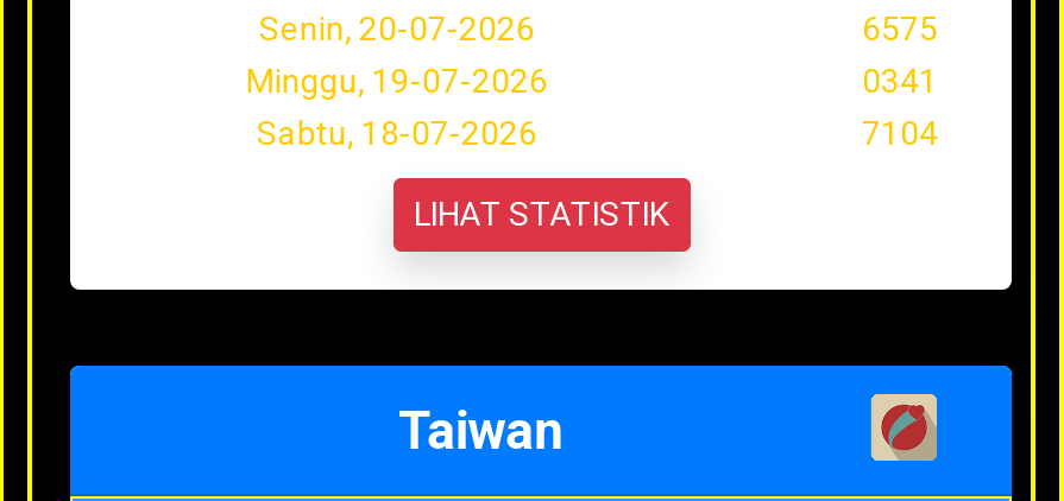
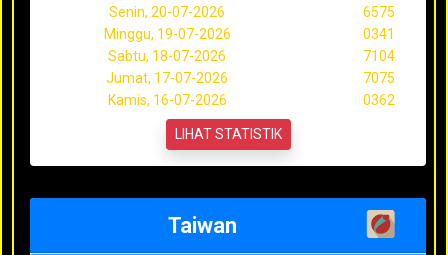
+ Jumat, 17-07-2026
+ 7075
+ Kamis, 16-07-2026
+ 0362
